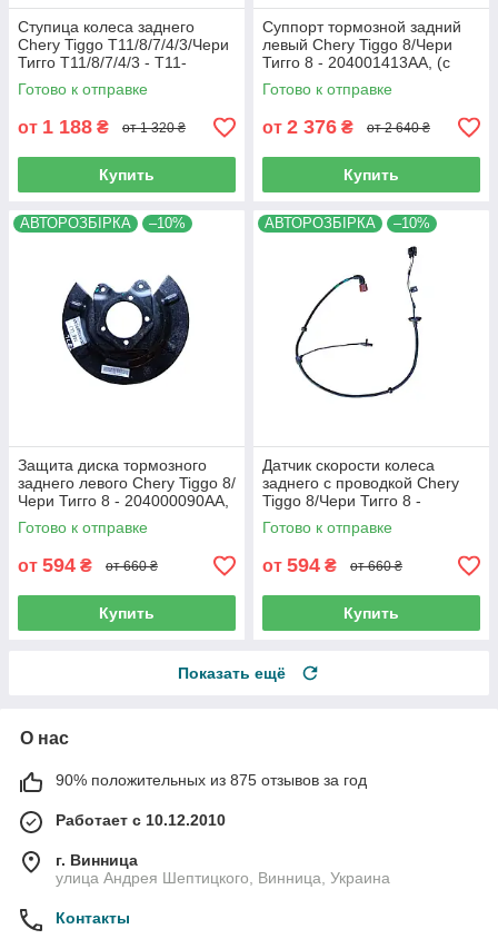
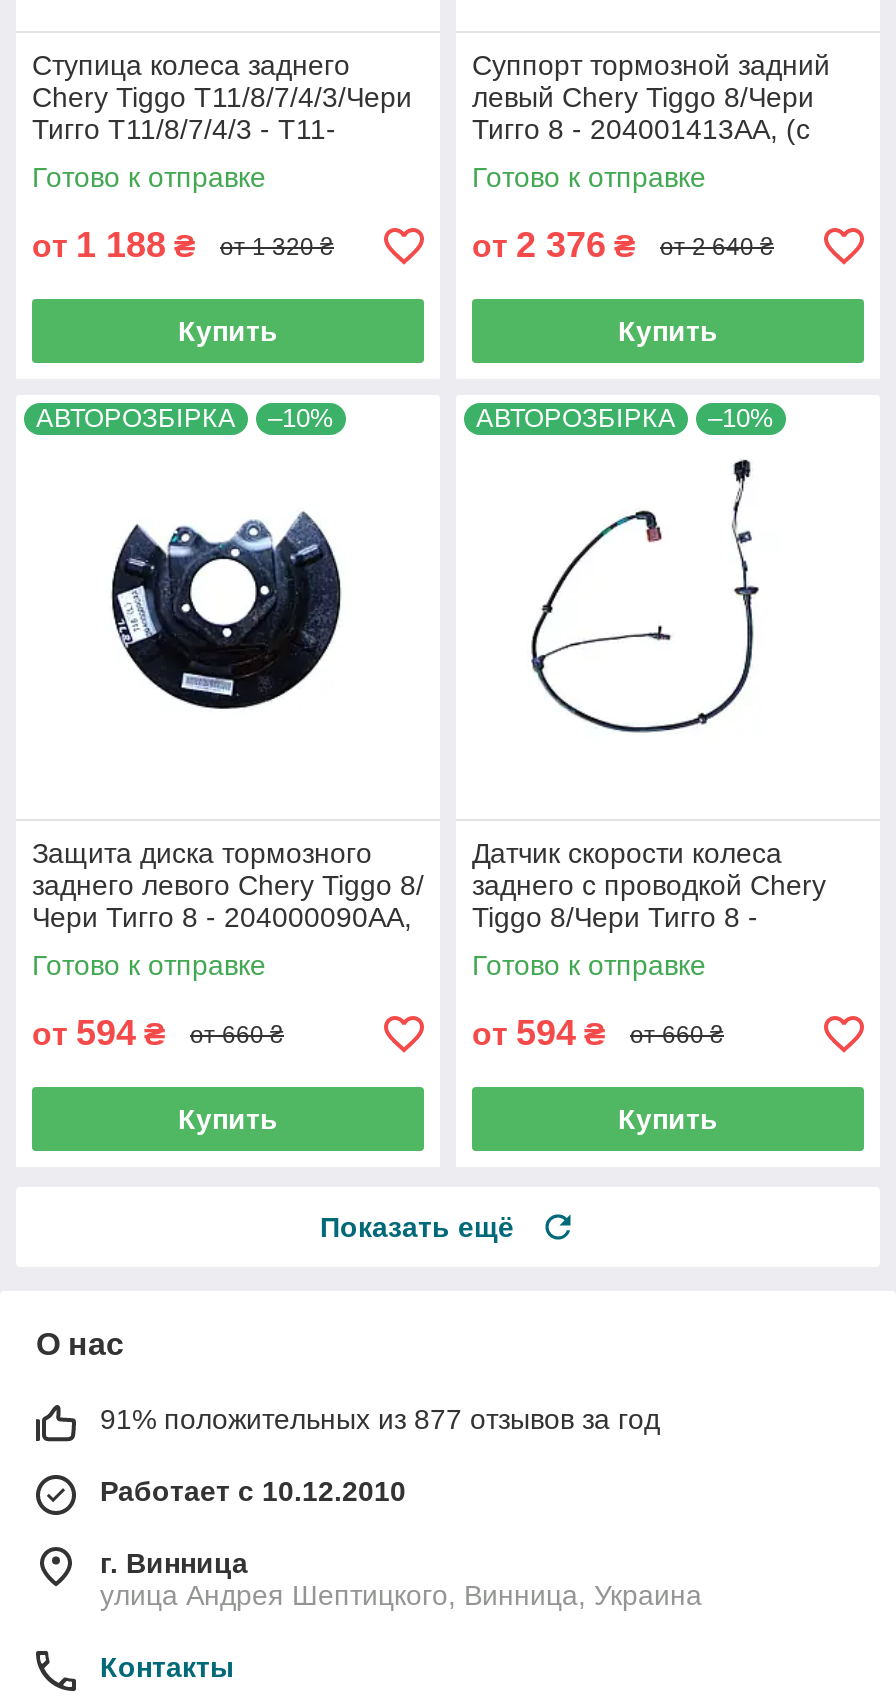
- 90% положительных из 875 отзывов за год
+ 91% положительных из 877 отзывов за год
